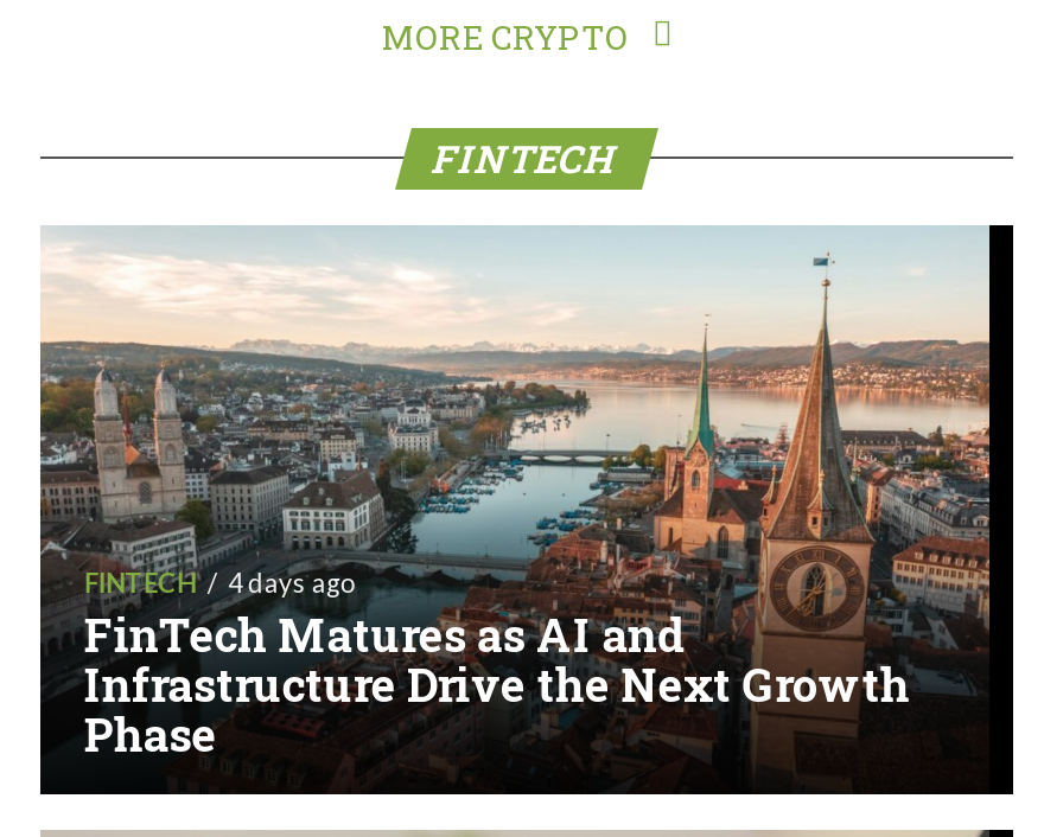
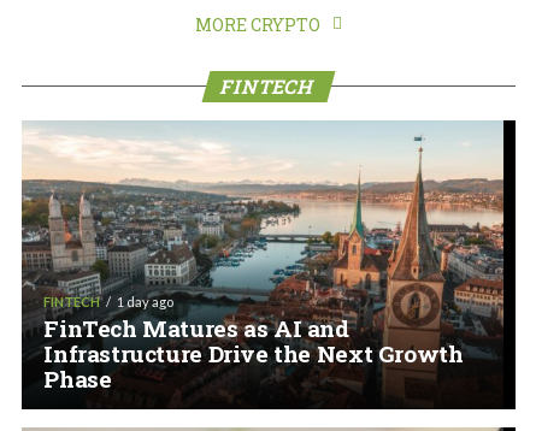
- FINTECH 4 days ago
+ FINTECH 1 day ago
